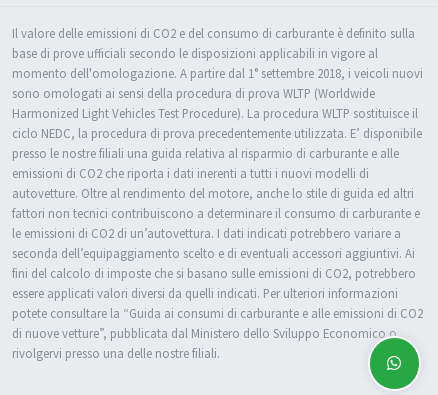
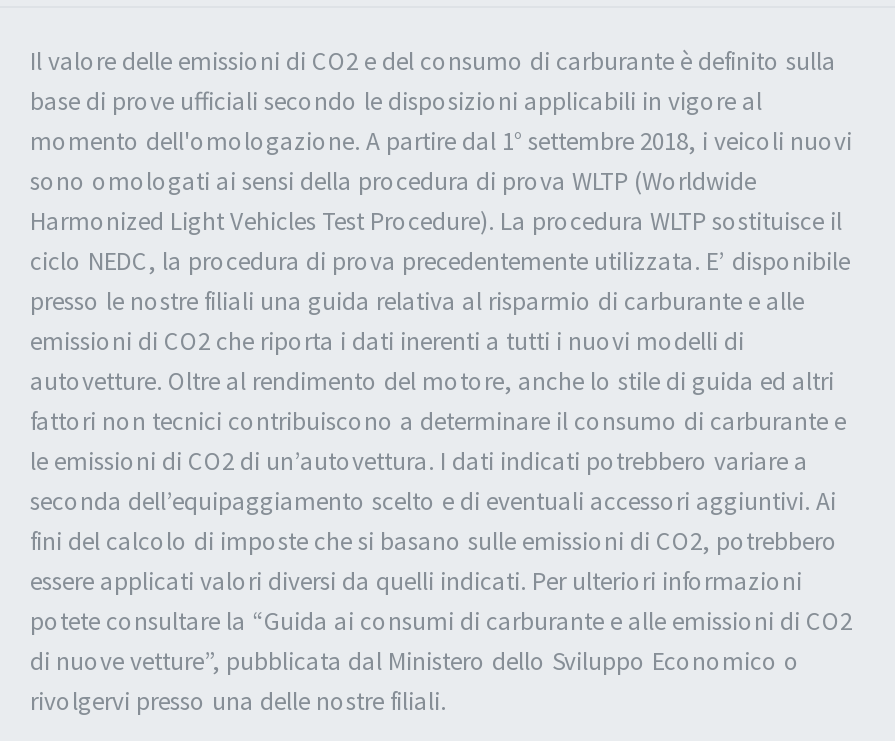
- [image]
